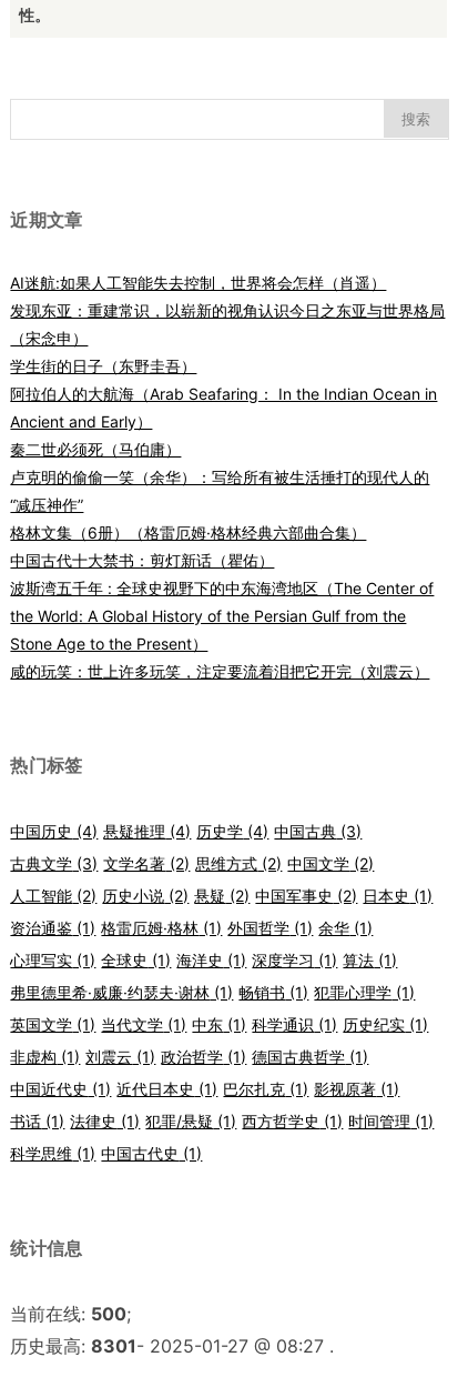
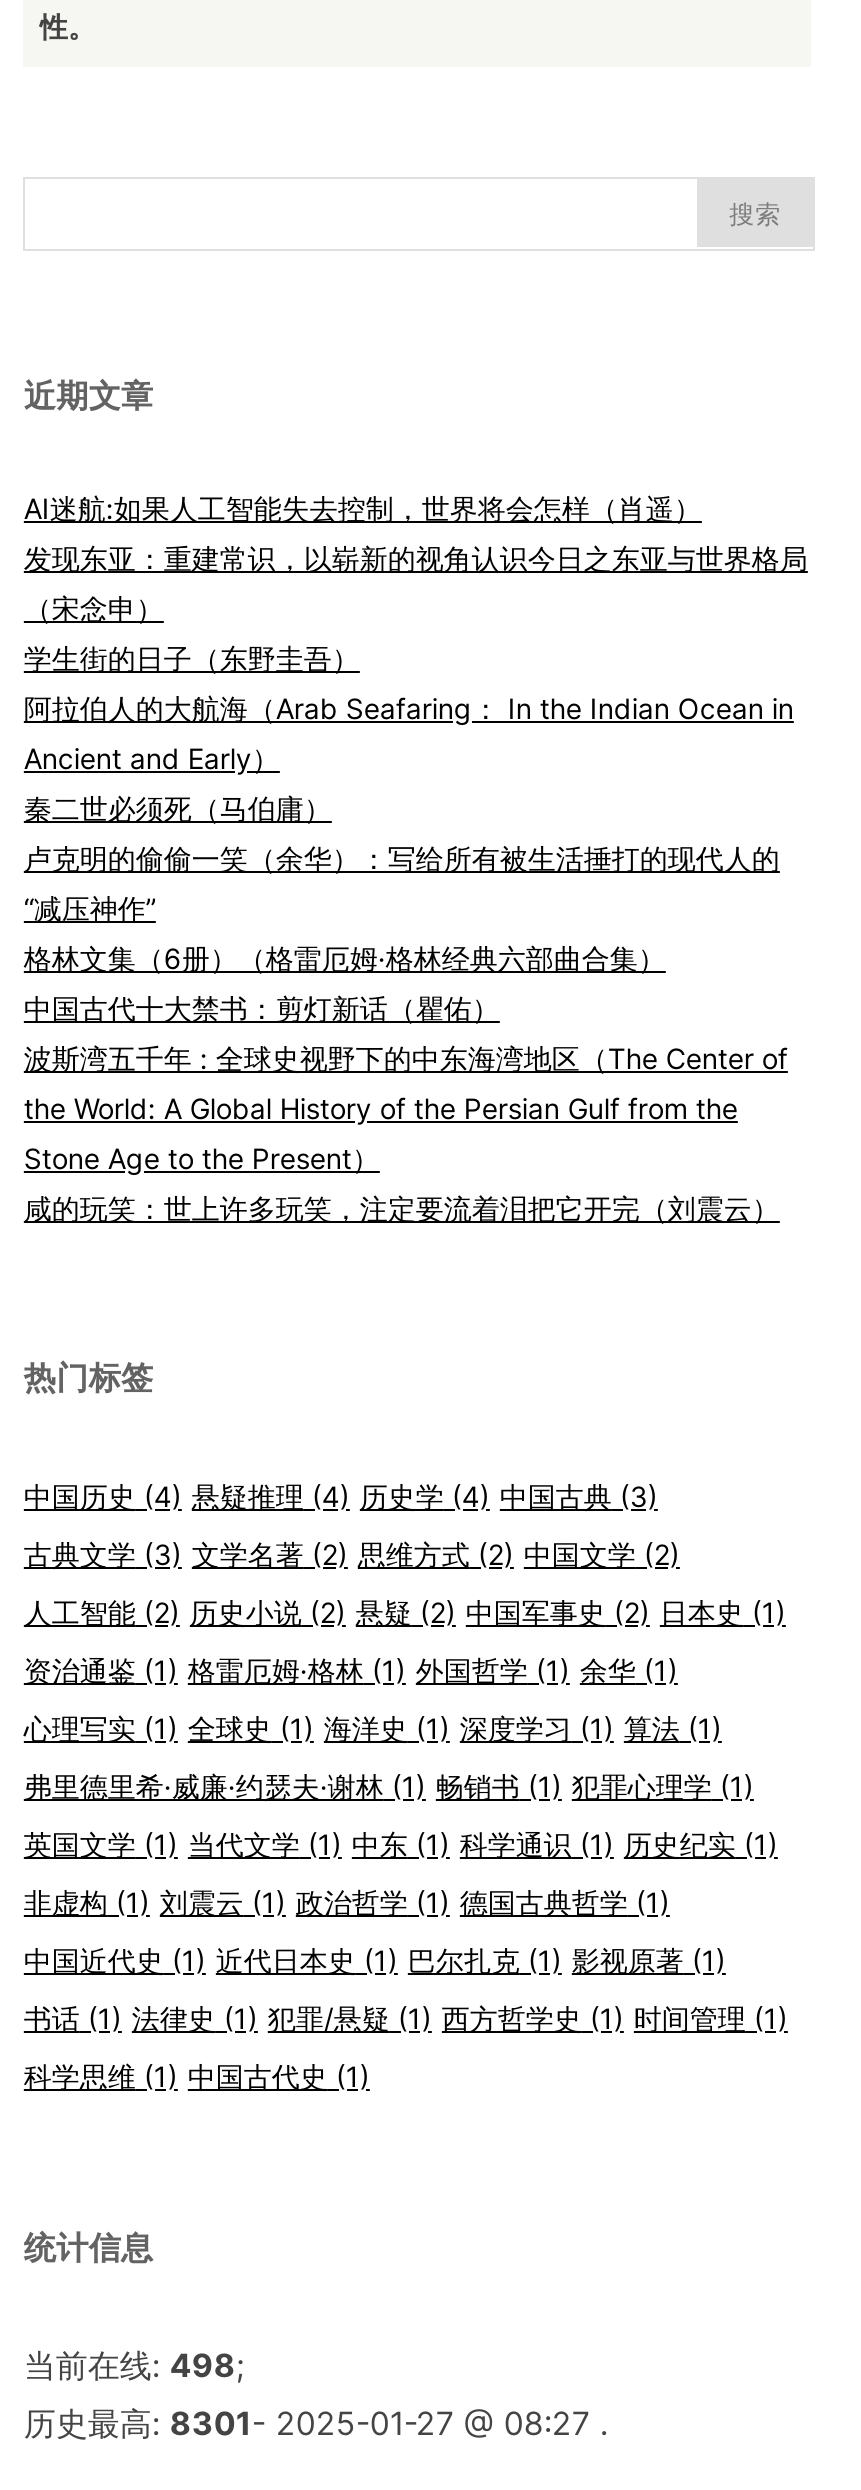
- 当前在线: 500;
+ 当前在线: 498;
